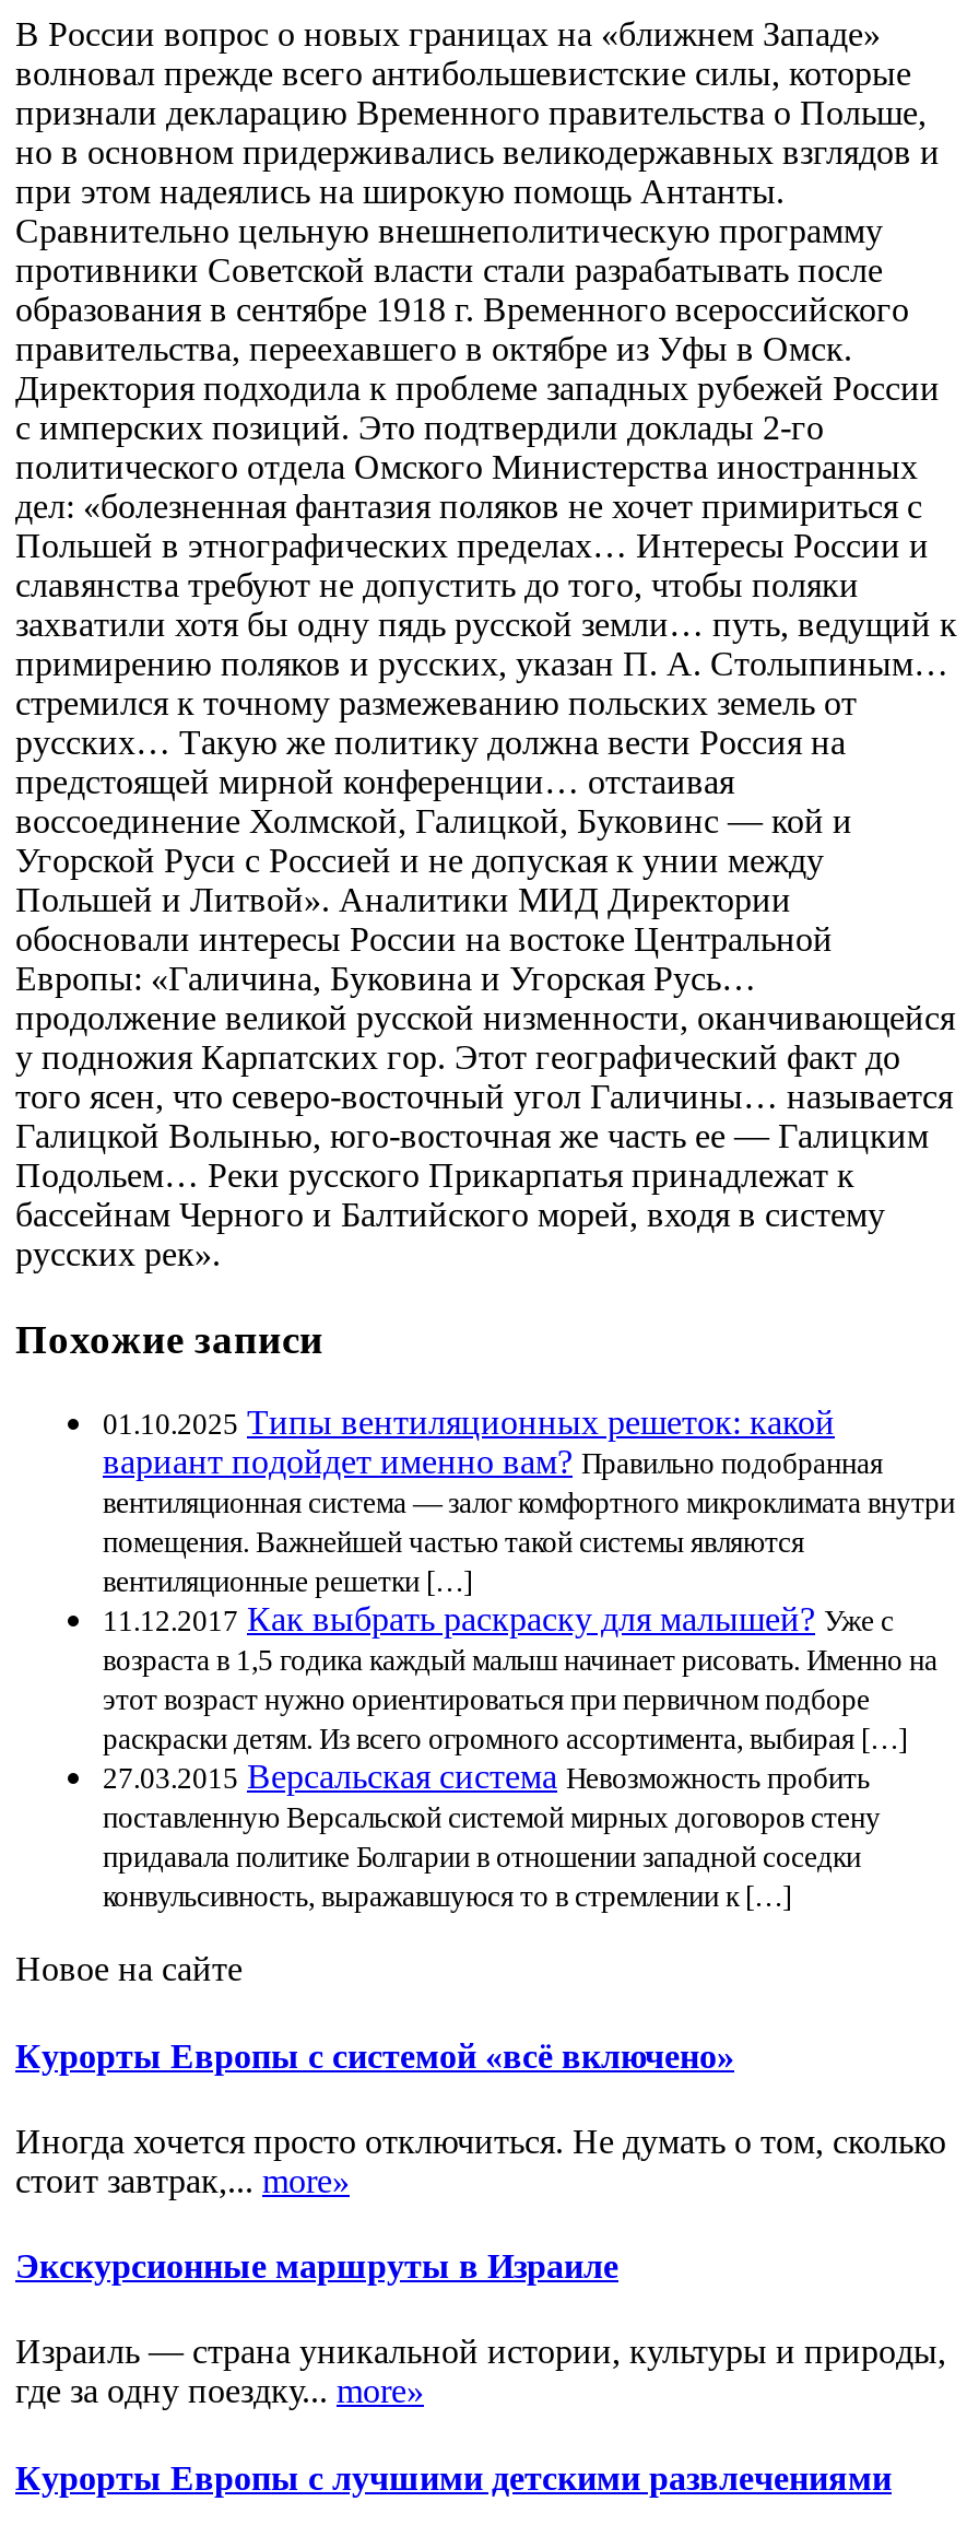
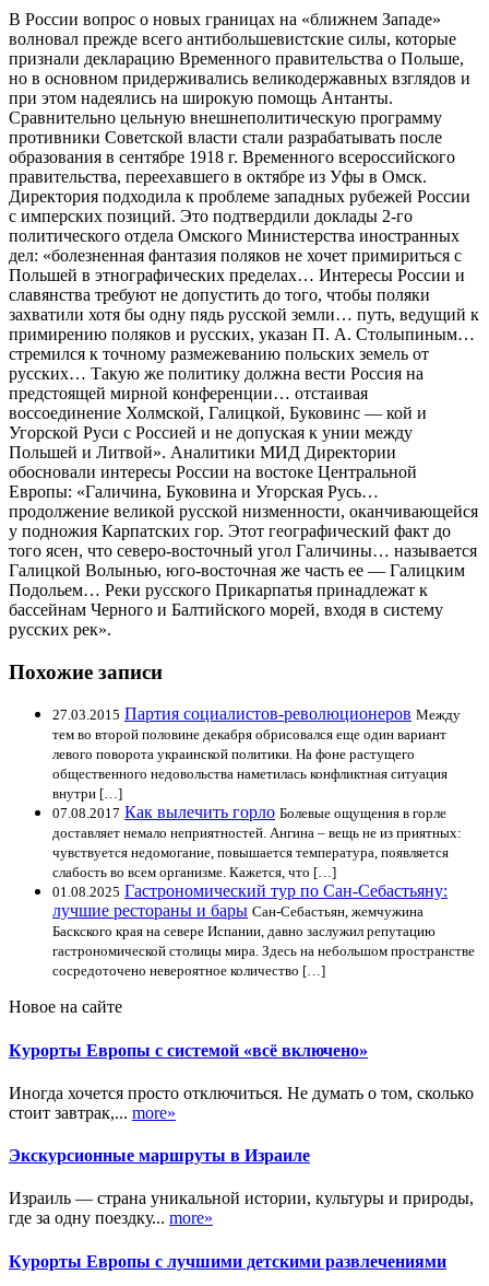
- 01.10.2025 Типы вентиляционных решеток: какой
- вариант подойдет именно вам? Правильно подобранная
- вентиляционная система — залог комфортного микроклимата внутри
- помещения. Важнейшей частью такой системы являются
- вентиляционные решетки […]
- 11.12.2017 Как выбрать раскраску для малышей? Уже с
- возраста в 1,5 годика каждый малыш начинает рисовать. Именно на
- этот возраст нужно ориентироваться при первичном подборе
- раскраски детям. Из всего огромного ассортимента, выбирая […]
- 27.03.2015 Версальская система Невозможность пробить
- поставленную Версальской системой мирных договоров стену
- придавала политике Болгарии в отношении западной соседки
- конвульсивность, выражавшуюся то в стремлении к […]
+ 27.03.2015 Партия социалистов-революционеров Между
+ тем во второй половине декабря обрисовался еще один вариант
+ левого поворота украинской политики. На фоне растущего
+ общественного недовольства наметилась конфликтная ситуация
+ внутри […]
+ 07.08.2017 Как вылечить горло Болевые ощущения в горле
+ доставляет немало неприятностей. Ангина – вещь не из приятных:
+ чувствуется недомогание, повышается температура, появляется
+ слабость во всем организме. Кажется, что […]
+ 01.08.2025 Гастрономический тур по Сан-Себастьяну:
+ лучшие рестораны и бары Сан-Себастьян, жемчужина
+ Баскского края на севере Испании, давно заслужил репутацию
+ гастрономической столицы мира. Здесь на небольшом пространстве
+ сосредоточено невероятное количество […]
